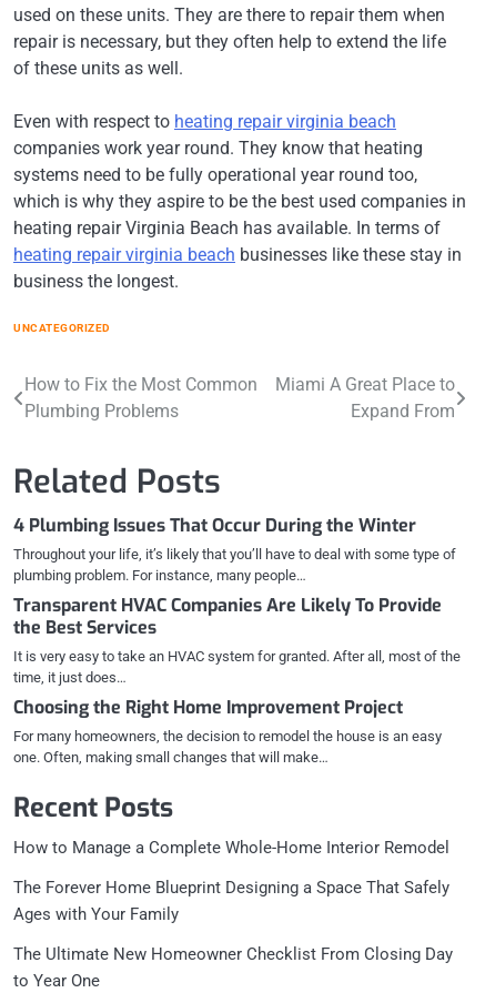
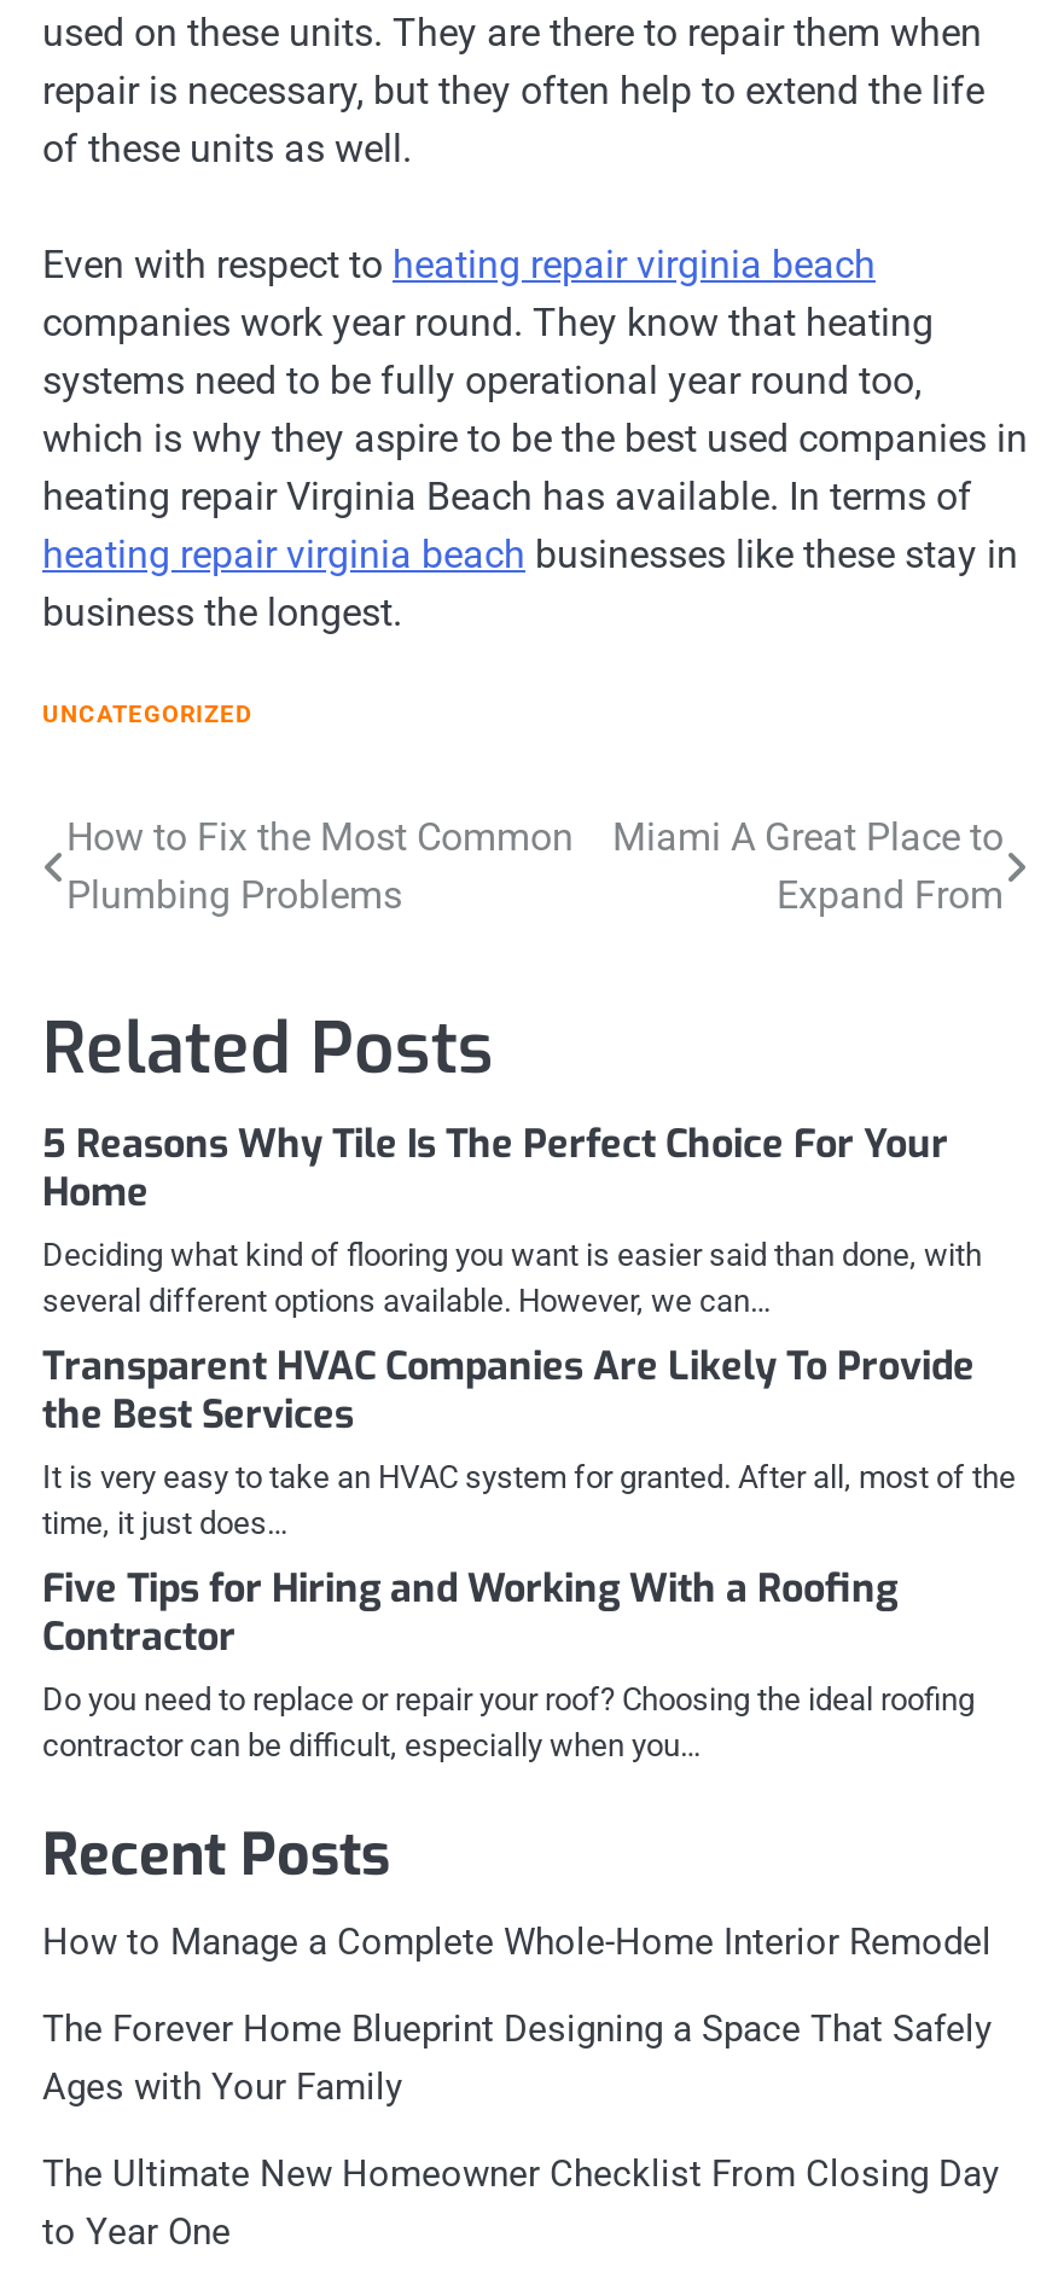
- 4 Plumbing Issues That Occur During the Winter
- Throughout your life, it’s likely that you’ll have to deal with some type of
- plumbing problem. For instance, many people…
+ 5 Reasons Why Tile Is The Perfect Choice For Your
+ Home
+ Deciding what kind of flooring you want is easier said than done, with
+ several different options available. However, we can…

- Choosing the Right Home Improvement Project
- For many homeowners, the decision to remodel the house is an easy
- one. Often, making small changes that will make…
+ Five Tips for Hiring and Working With a Roofing
+ Contractor
+ Do you need to replace or repair your roof? Choosing the ideal roofing
+ contractor can be difficult, especially when you…
